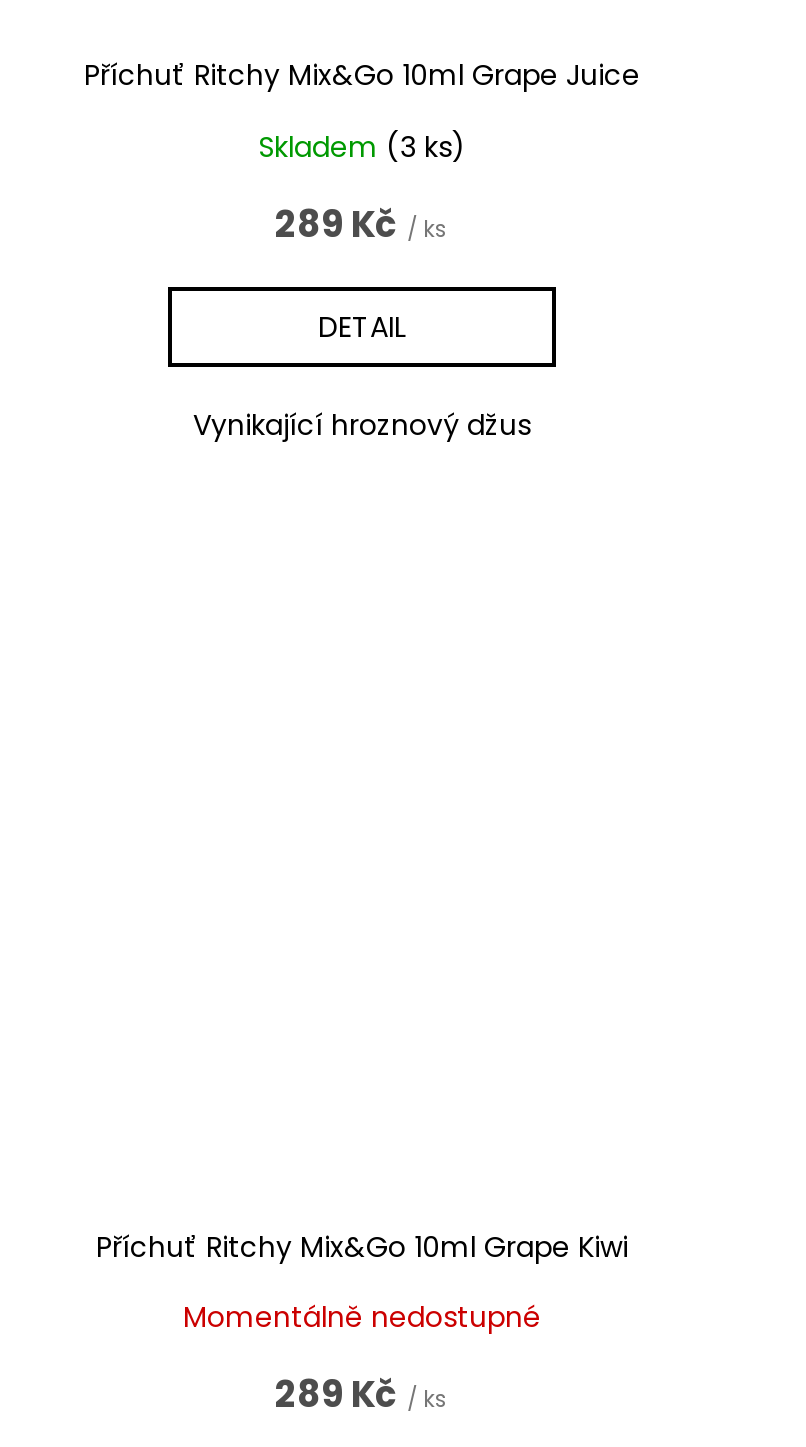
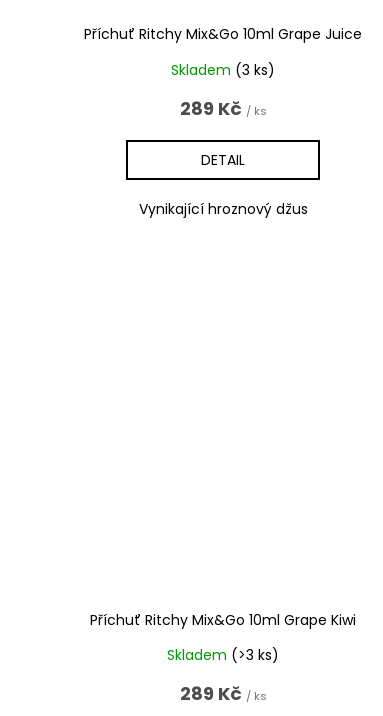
- Momentálně nedostupné
+ Skladem (>3 ks)
